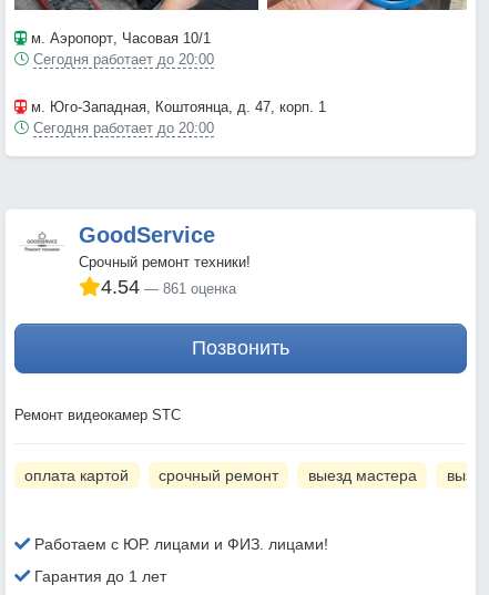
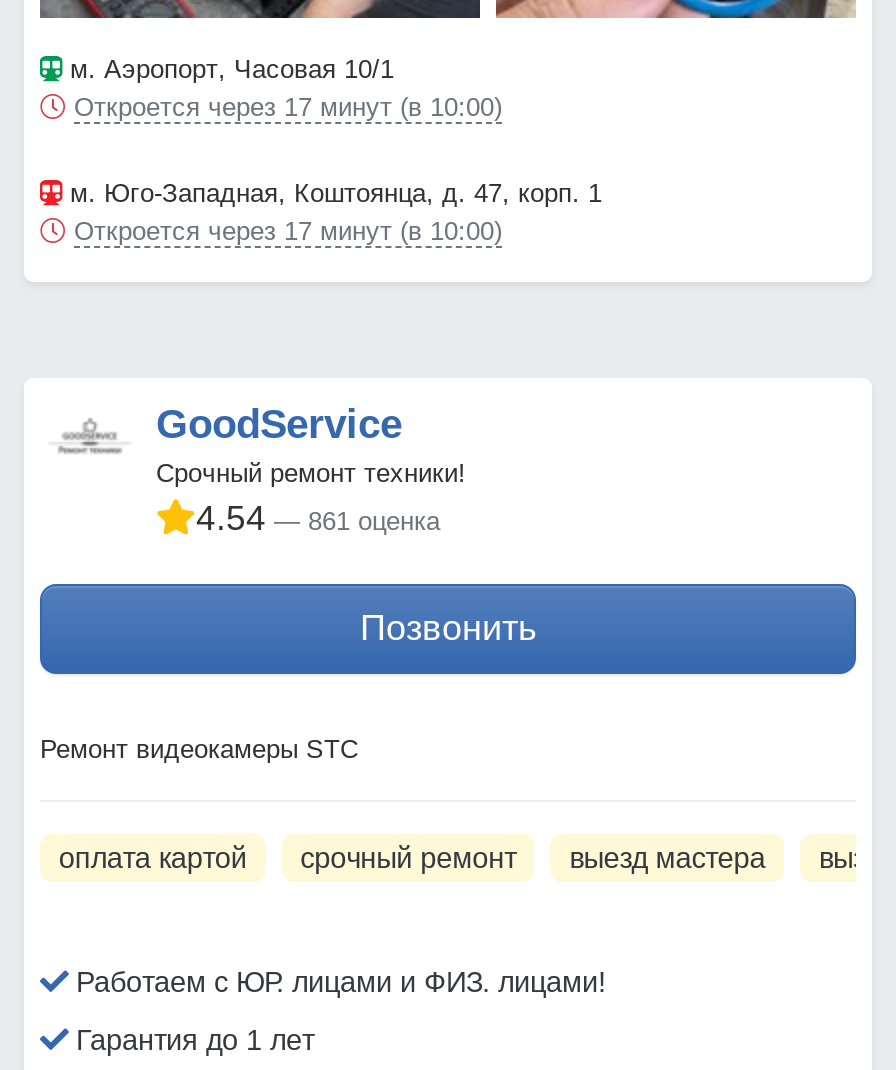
- Сегодня работает до 20:00
+ Откроется через 17 минут (в 10:00)

- Сегодня работает до 20:00
+ Откроется через 17 минут (в 10:00)

- Ремонт видеокамер STC
+ Ремонт видеокамеры STC
